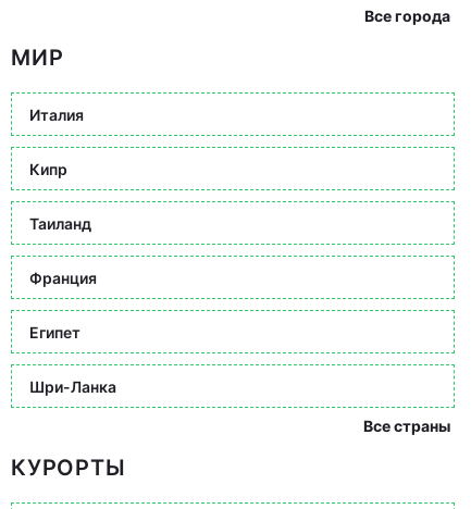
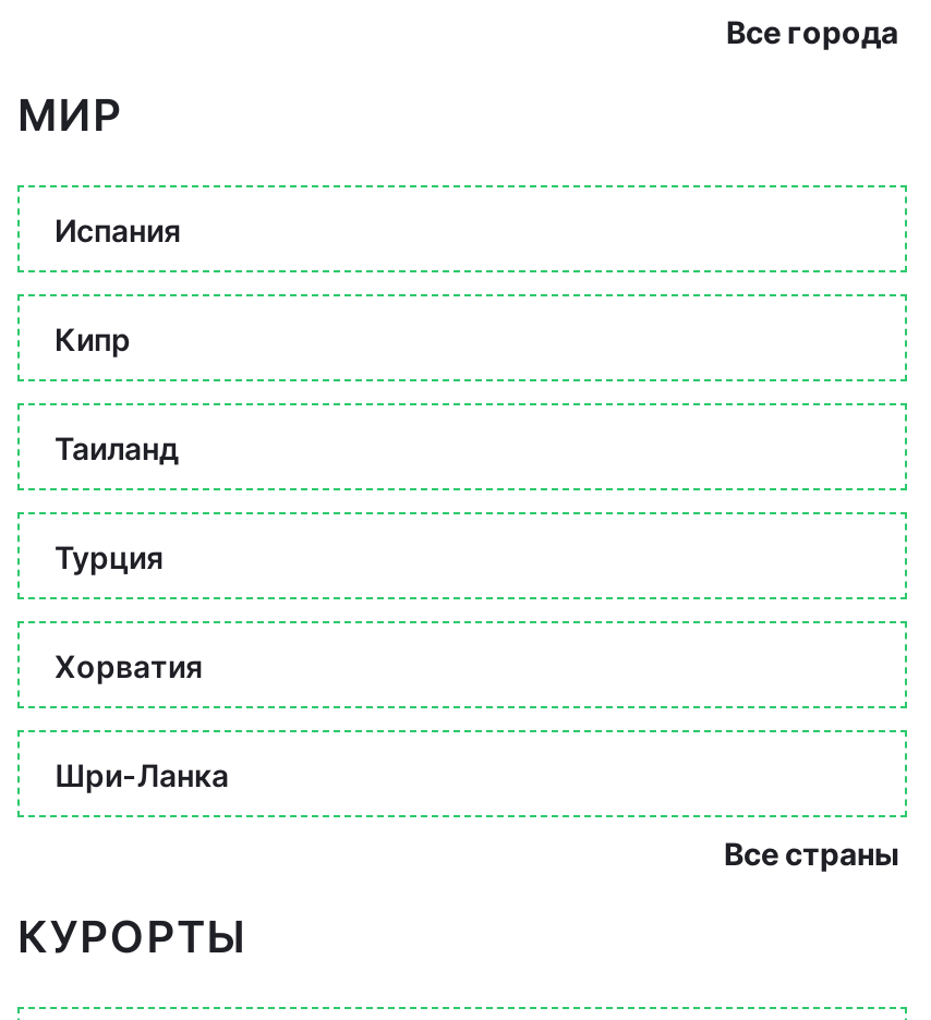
- Италия
+ Испания

- Франция
+ Турция

- Египет
+ Хорватия
